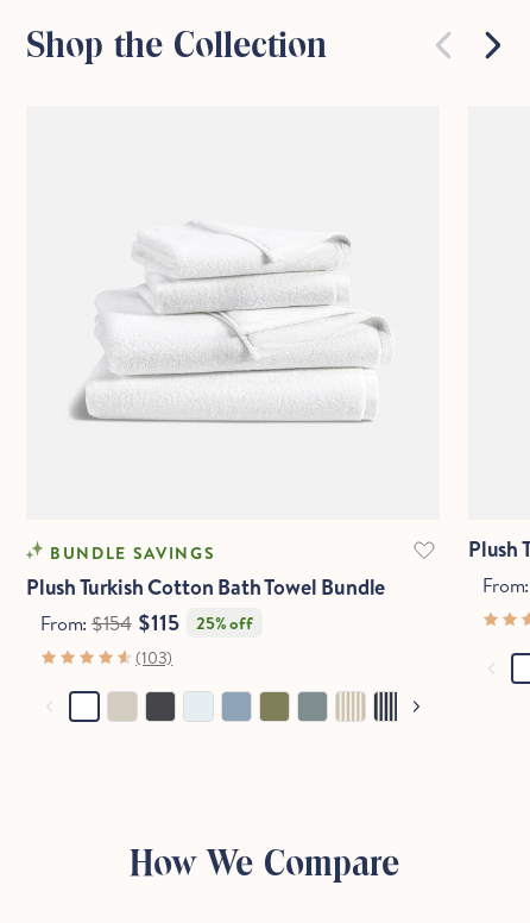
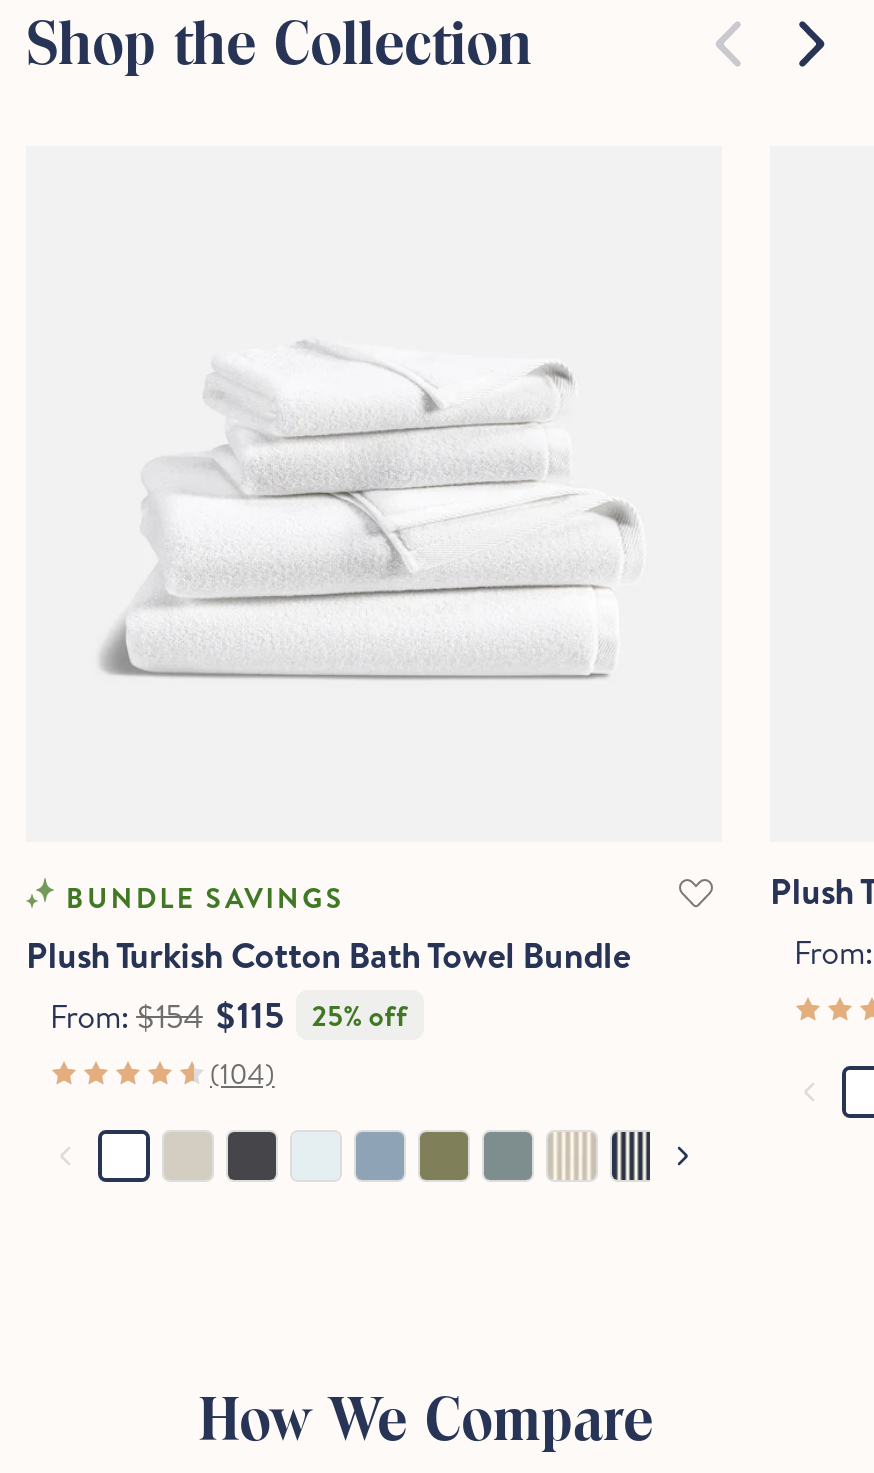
- (103)
+ (104)
